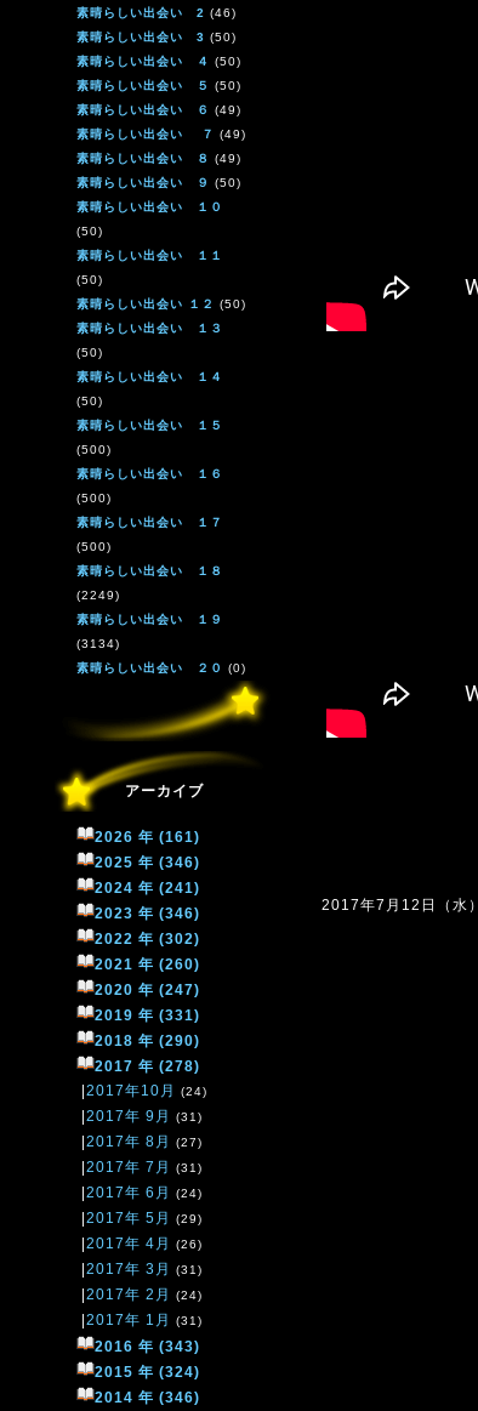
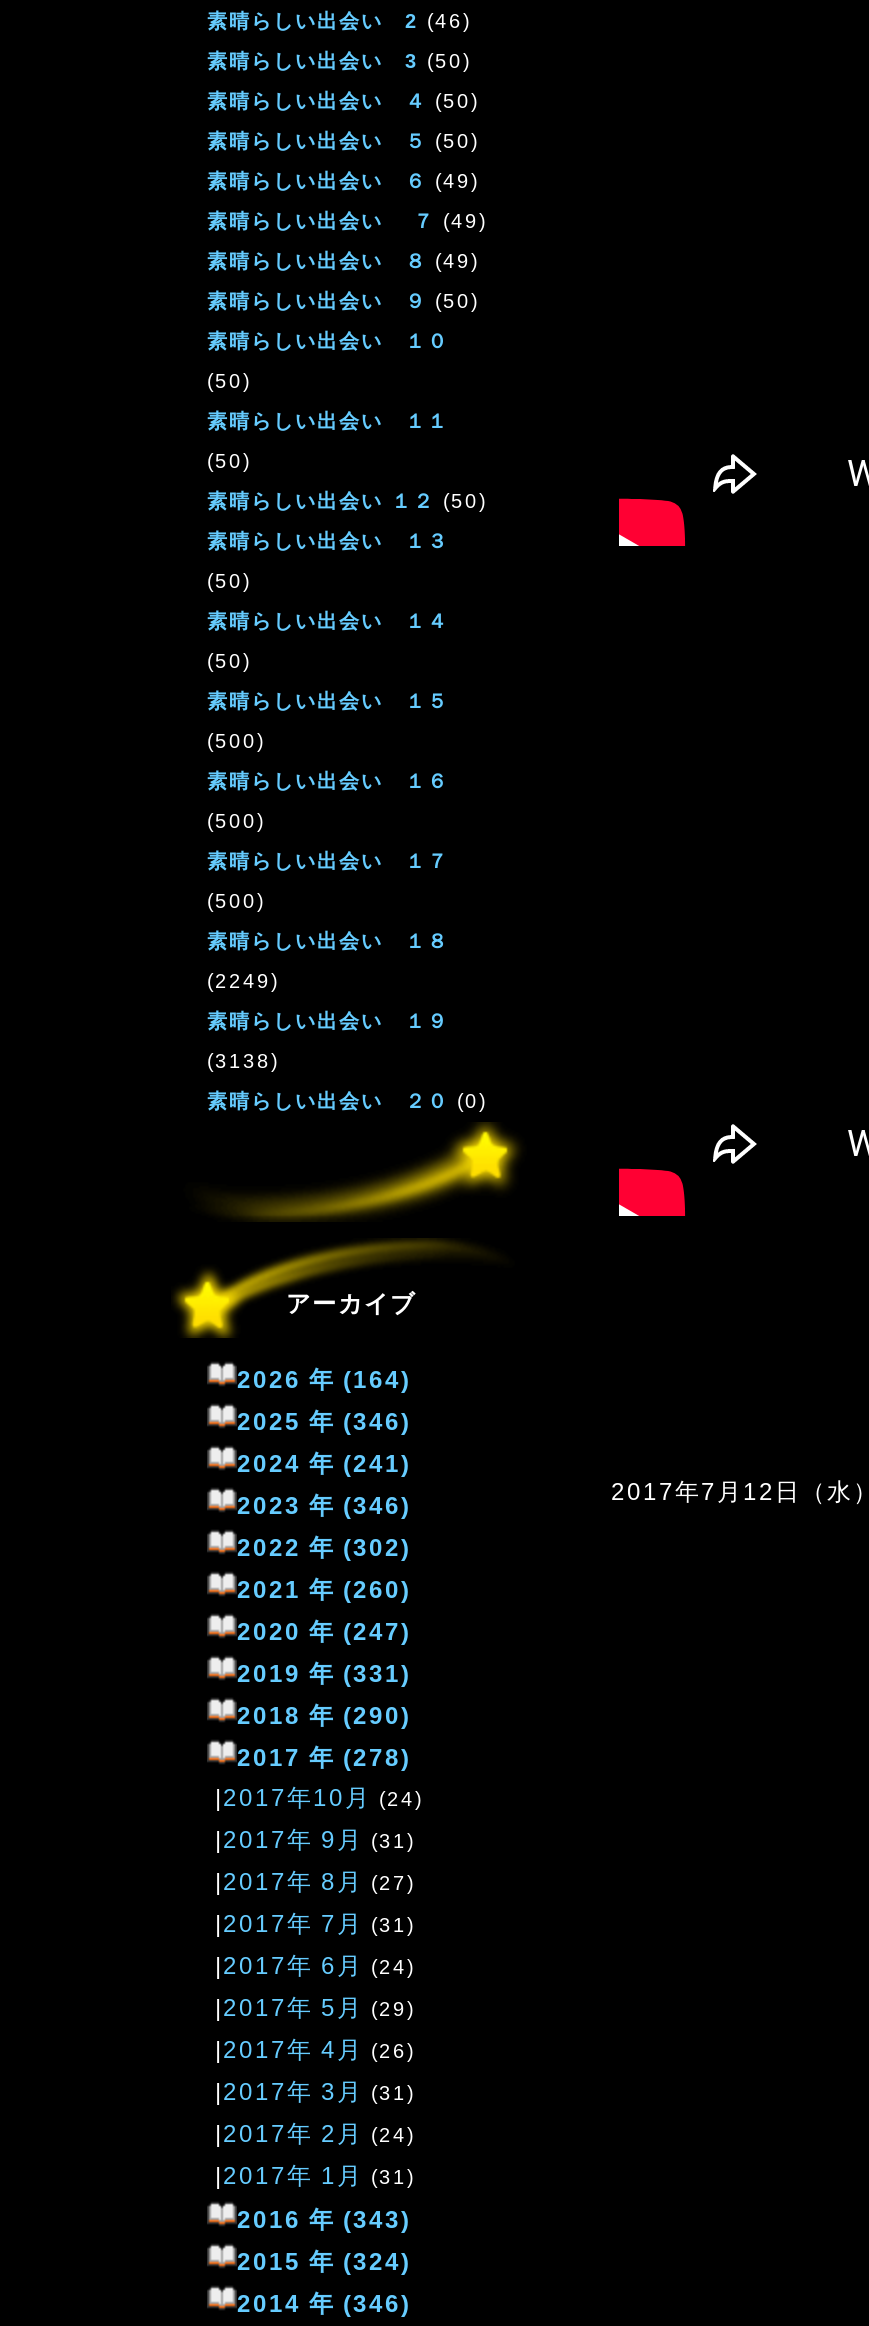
- (3134)
+ (3138)

- 2026 年 (161)
+ 2026 年 (164)
